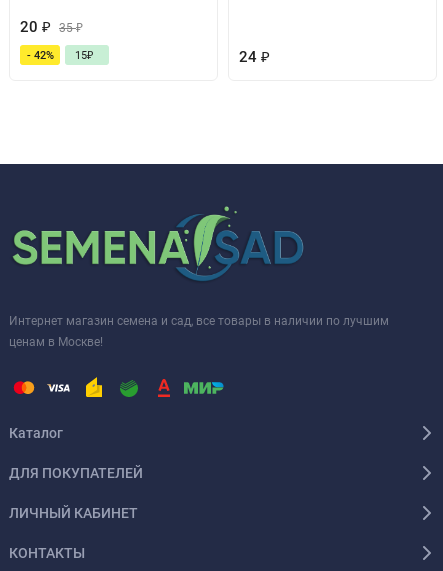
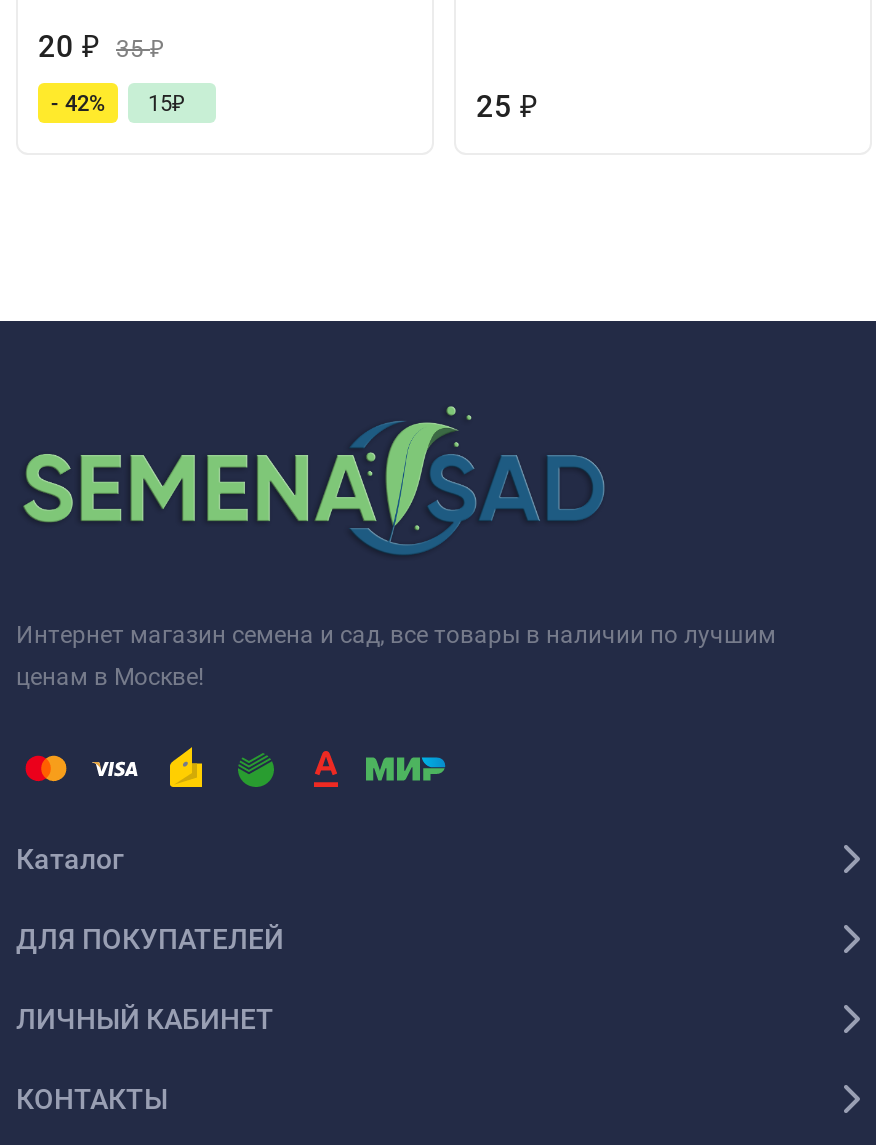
- 24 ₽
+ 25 ₽
